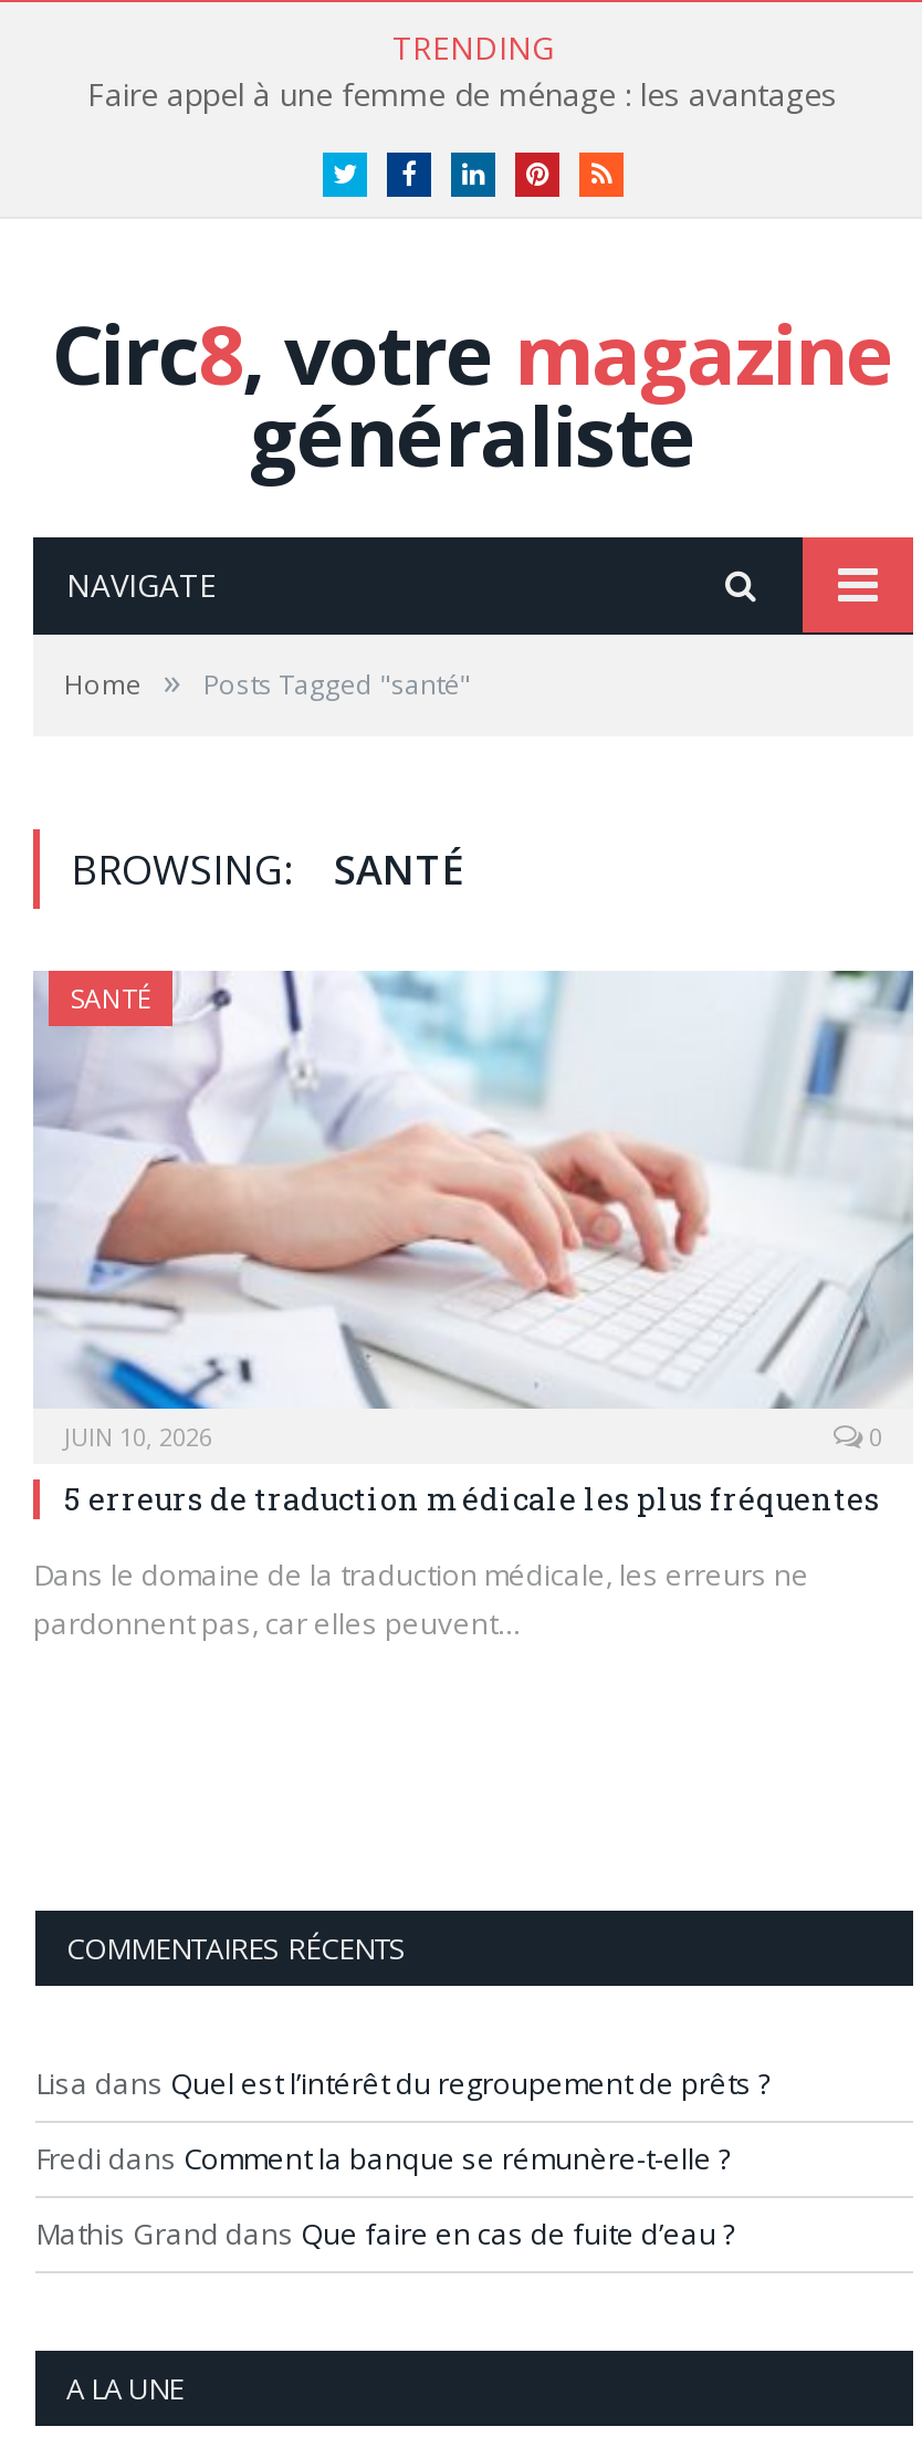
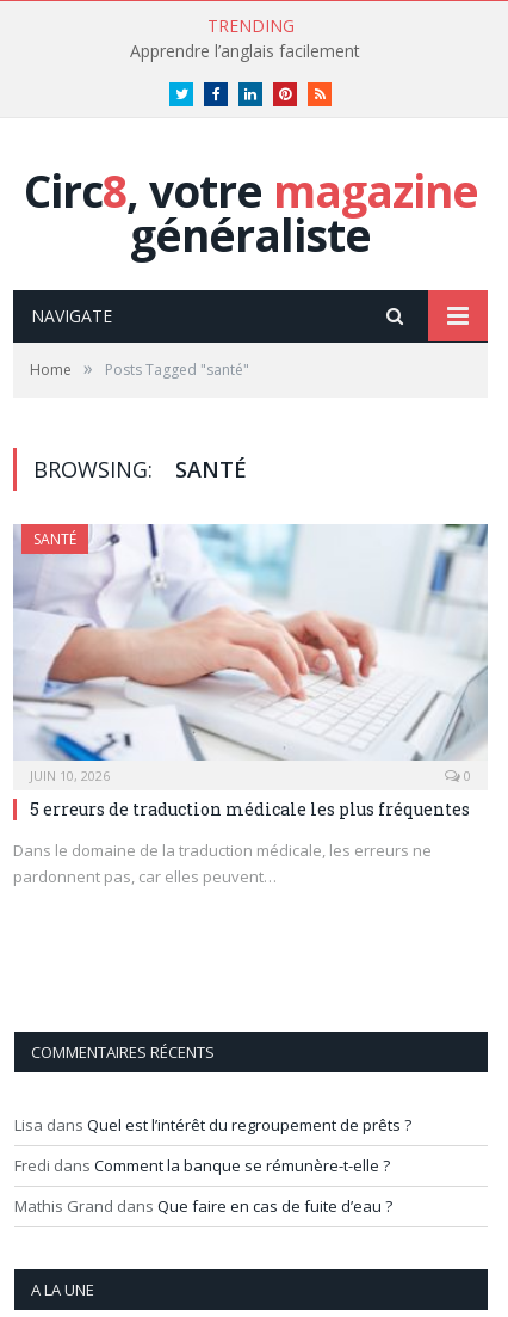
- Faire appel à une femme de ménage : les avantages
+ Apprendre l’anglais facilement
